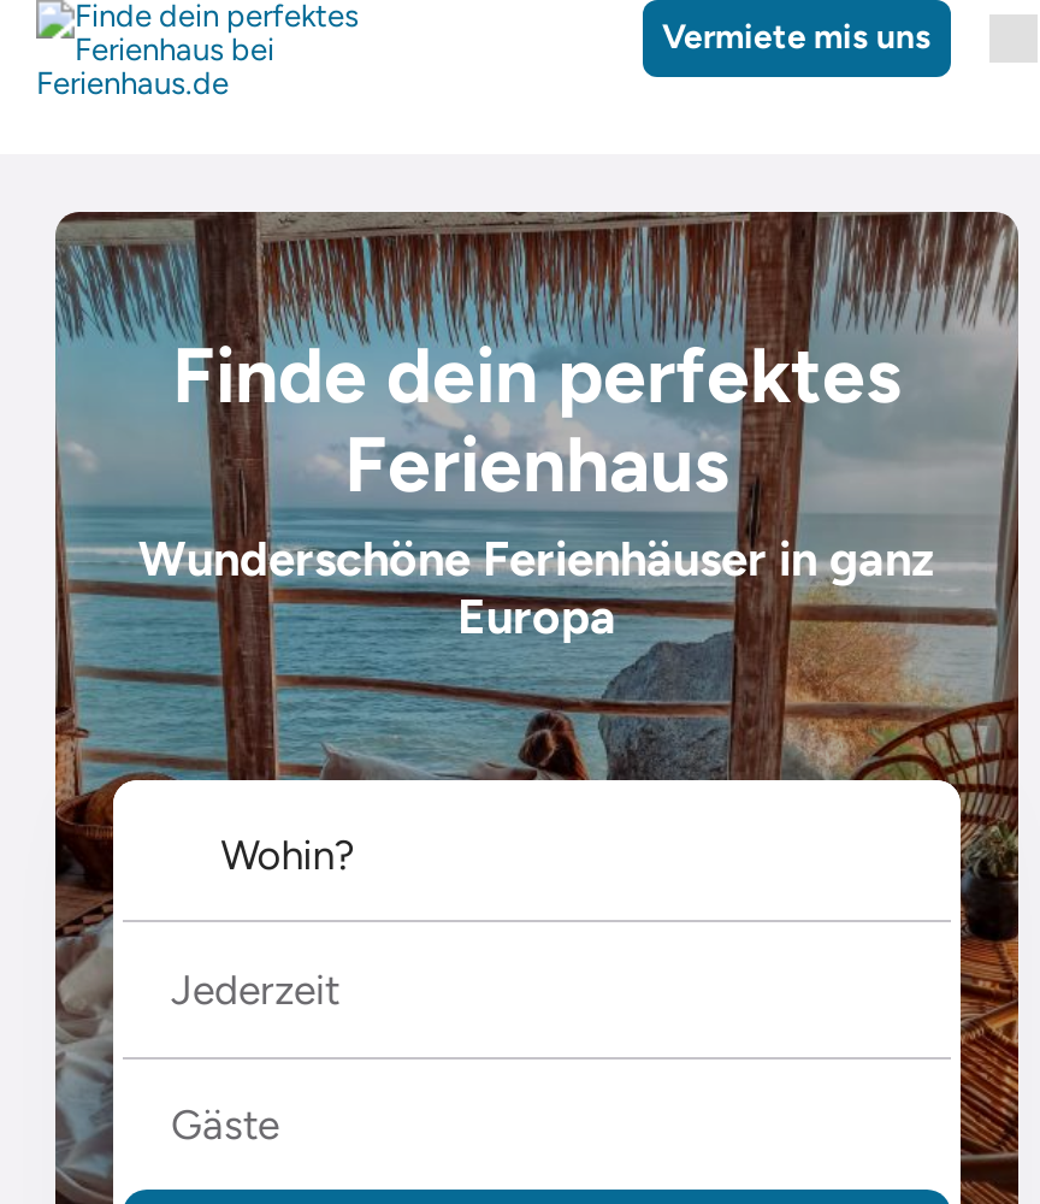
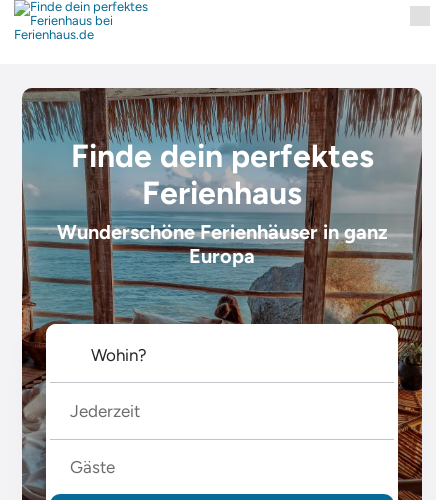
- Vermiete mis uns
